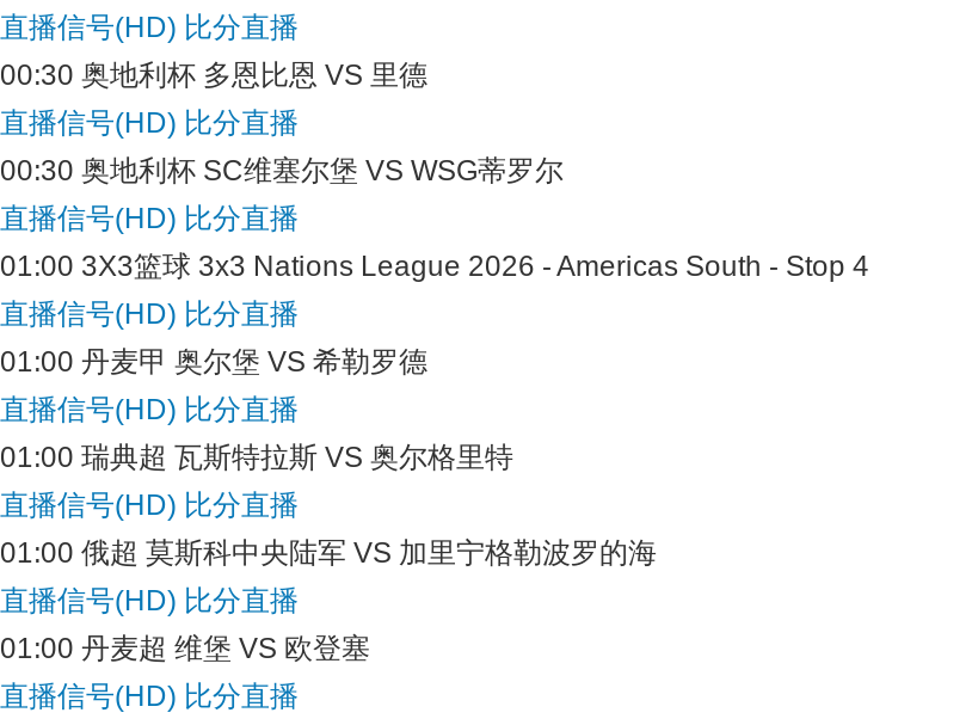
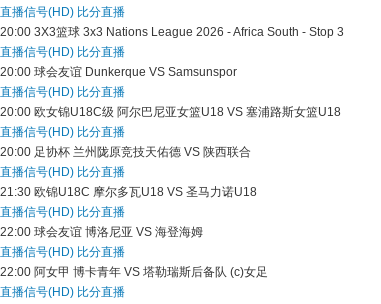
- 00:30 奥地利杯多恩比恩 VS 里德
+ 20:00 3X3篮球3x3 Nations League 2026 - Africa South - Stop 3

- 00:30 奥地利杯SC维塞尔堡 VS WSG蒂罗尔
+ 20:00 球会友谊Dunkerque VS Samsunspor

- 01:00 3X3篮球3x3 Nations League 2026 - Americas South - Stop 4
+ 20:00 欧女锦U18C级阿尔巴尼亚女篮U18 VS 塞浦路斯女篮U18

- 01:00 丹麦甲奥尔堡 VS 希勒罗德
+ 20:00 足协杯兰州陇原竞技天佑德 VS 陕西联合

- 01:00 瑞典超瓦斯特拉斯 VS 奥尔格里特
+ 21:30 欧锦U18C摩尔多瓦U18 VS 圣马力诺U18

- 01:00 俄超莫斯科中央陆军 VS 加里宁格勒波罗的海
+ 22:00 球会友谊博洛尼亚 VS 海登海姆

- 01:00 丹麦超维堡 VS 欧登塞
+ 22:00 阿女甲博卡青年 VS 塔勒瑞斯后备队 (c)女足
